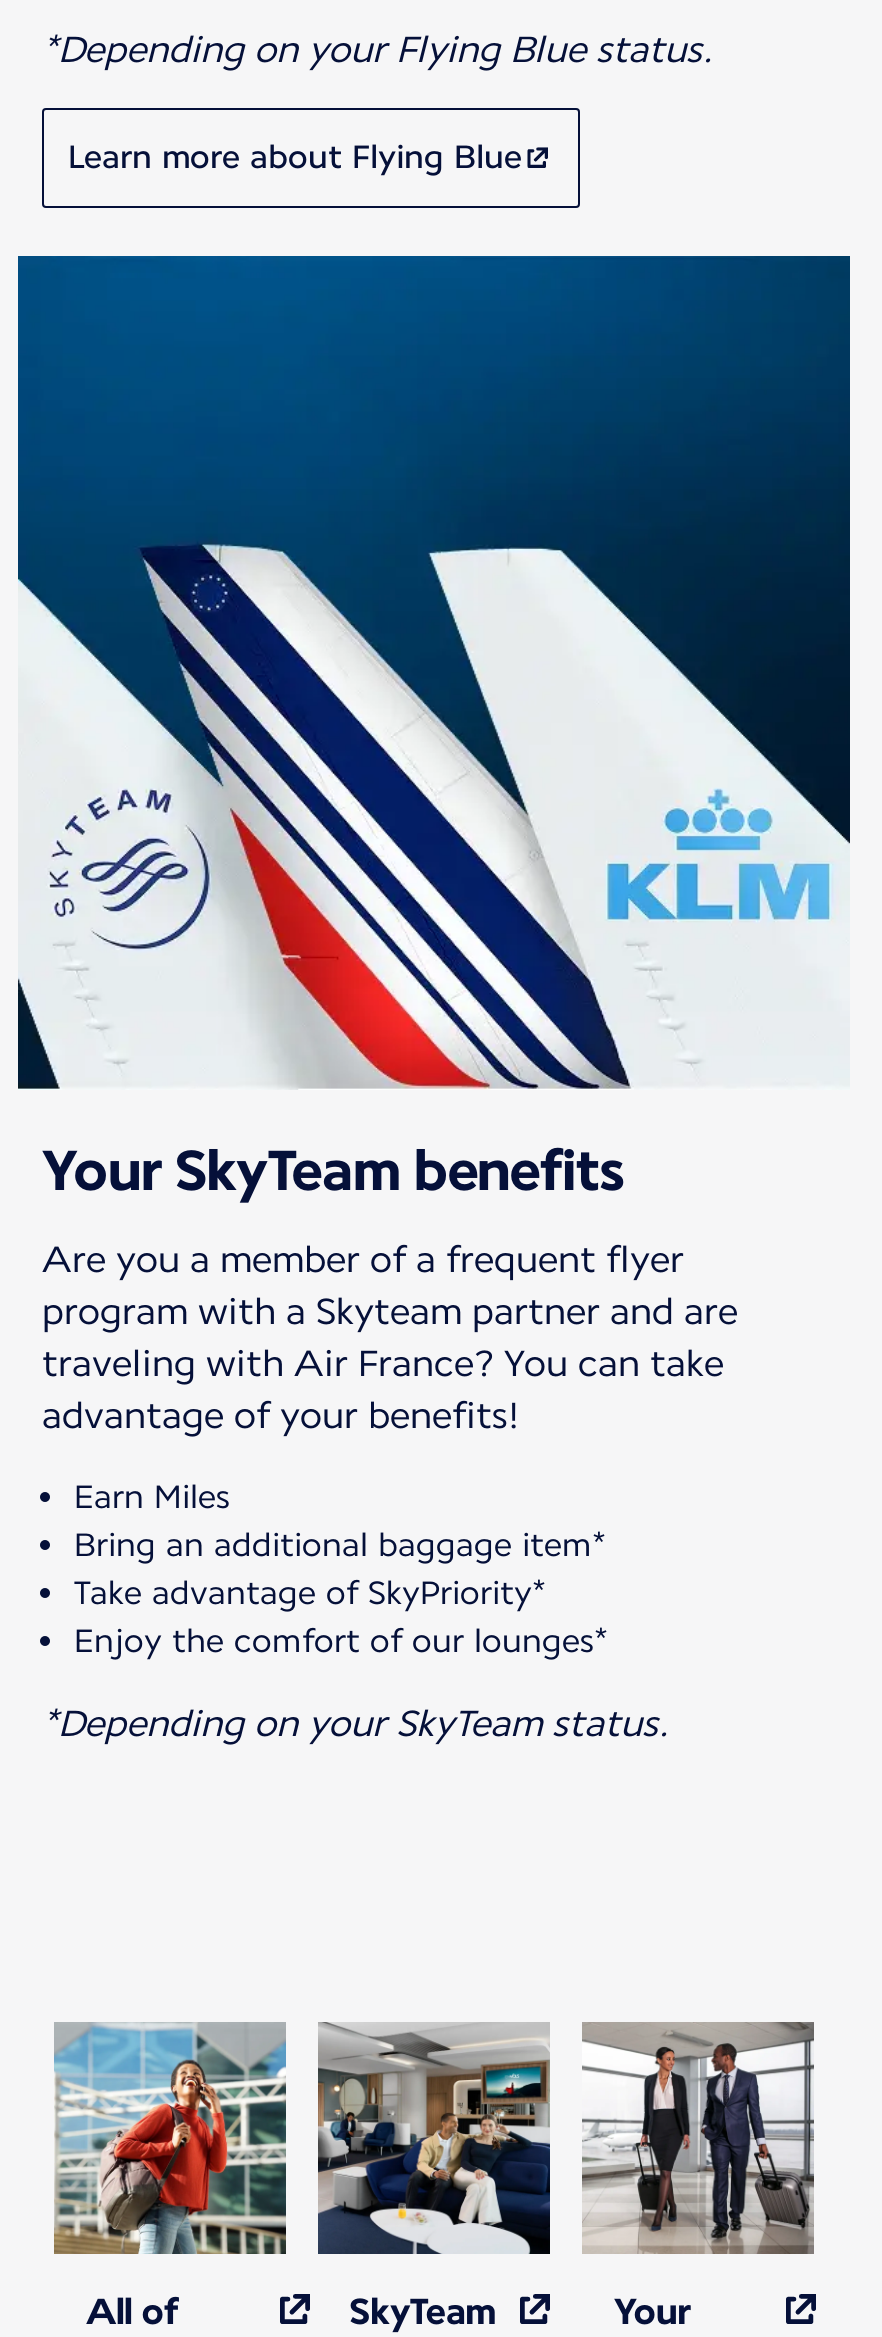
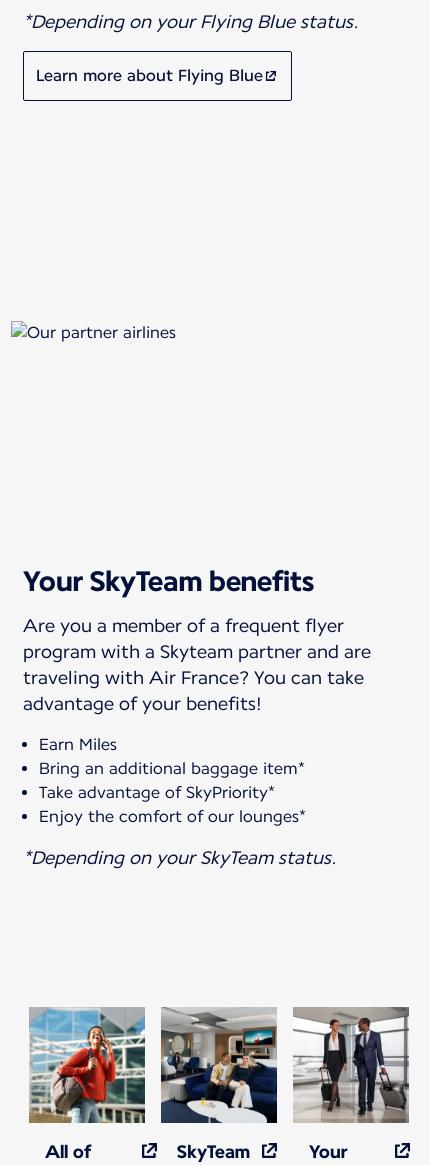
- [image]
